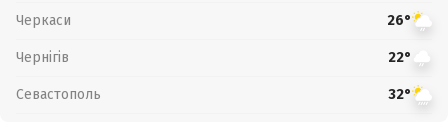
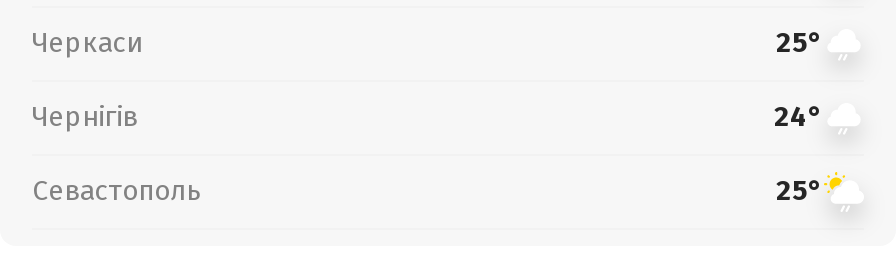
- 26°
+ 25°

- 22°
+ 24°

- 32°
+ 25°
